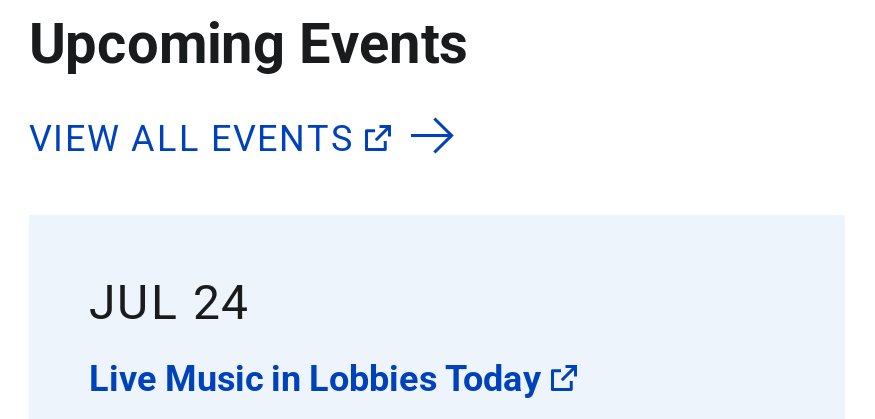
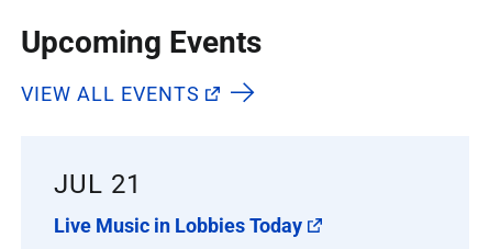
- JUL 24
+ JUL 21
